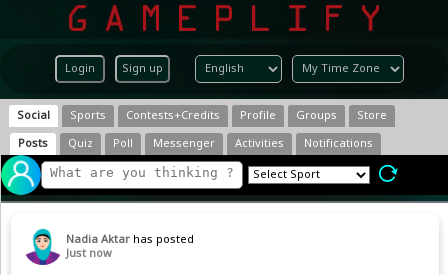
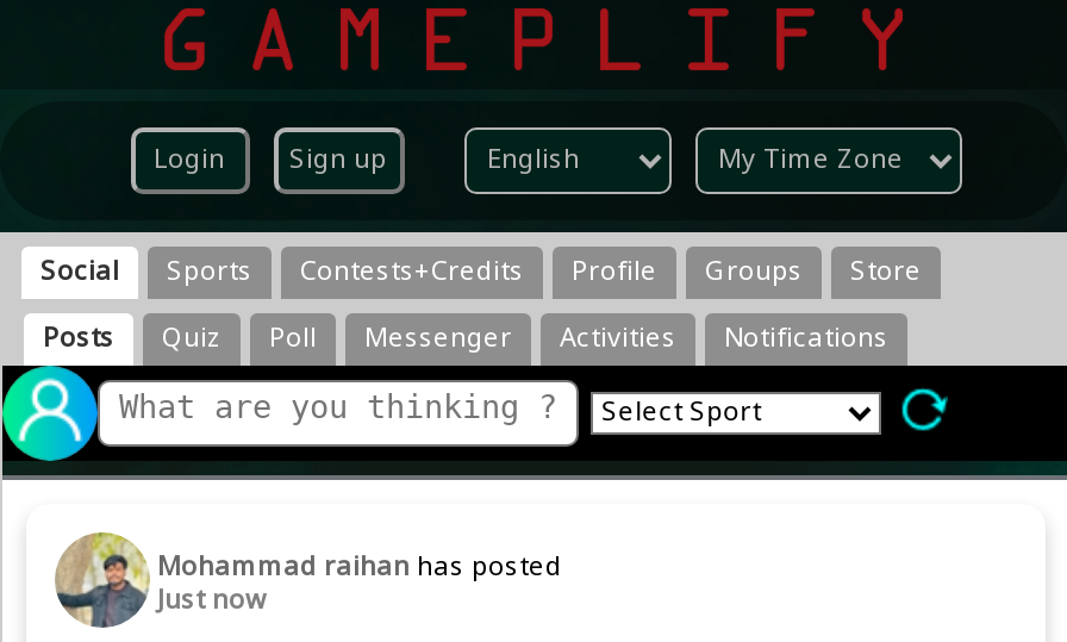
- [image]
- Nadia Aktar has posted
+ [image]
+ Mohammad raihan has posted
